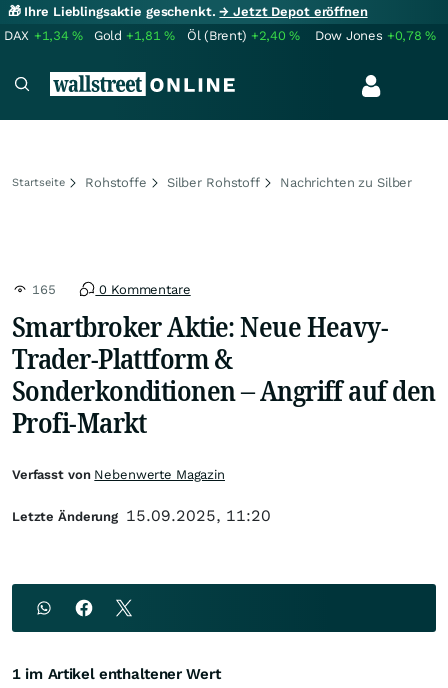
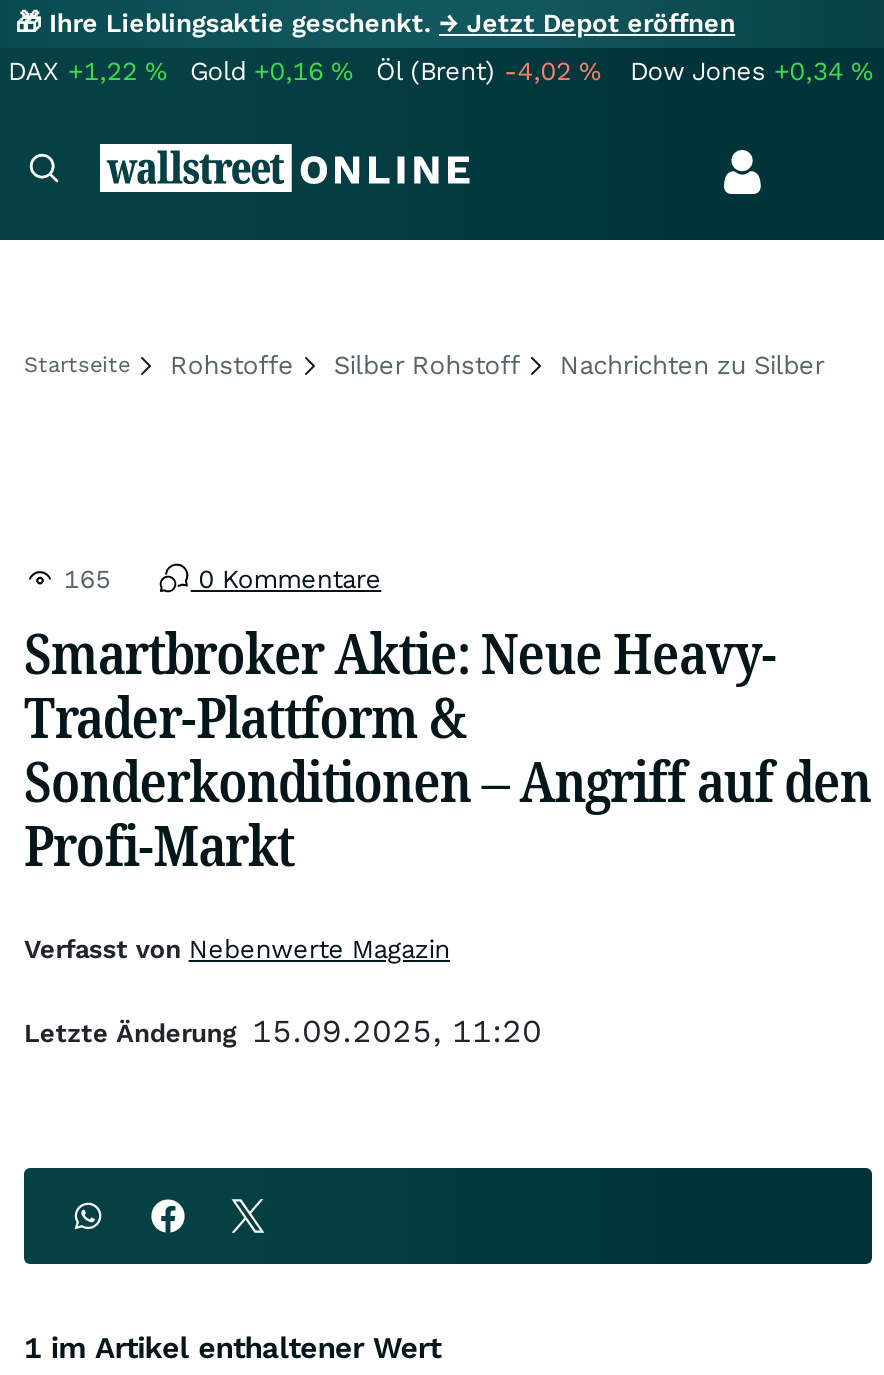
- DAX +1,34%
+ DAX +1,22%

- Gold +1,81%
+ Gold +0,16%

- Öl (Brent) +2,40%
+ Öl (Brent) -4,02%

- Dow Jones +0,78%
+ Dow Jones +0,34%
